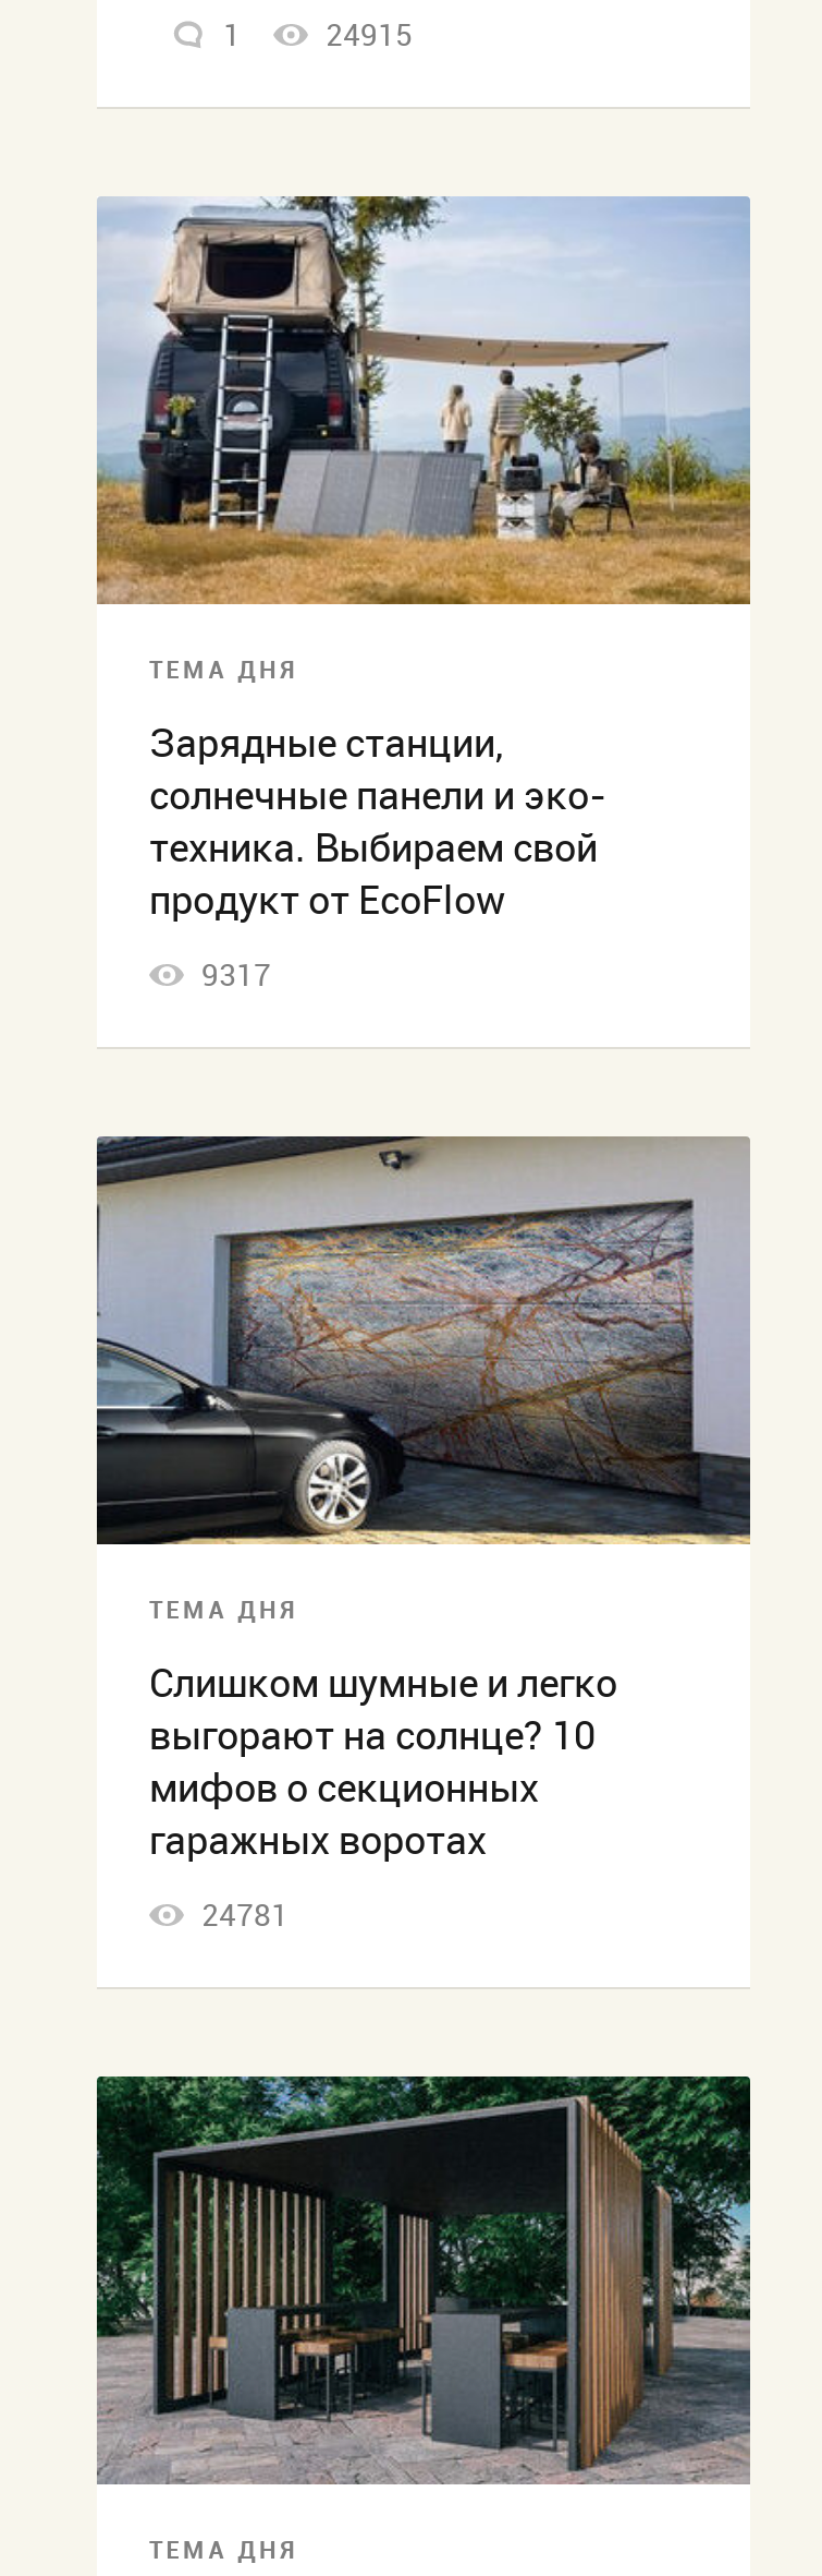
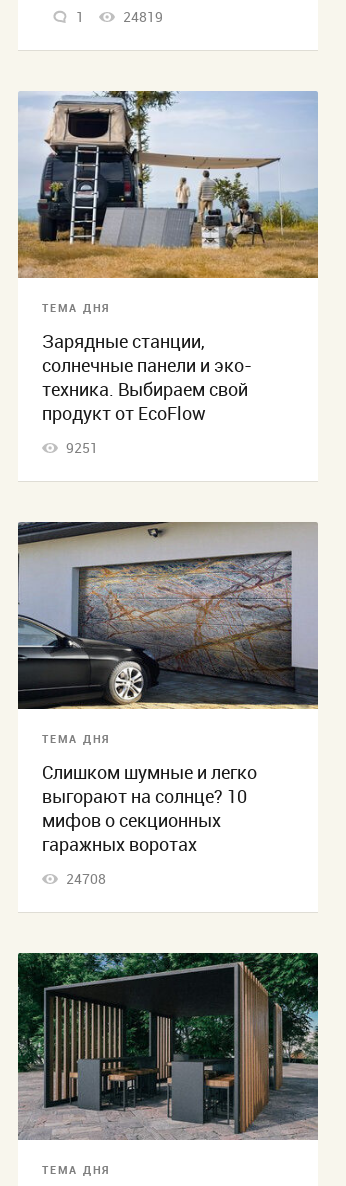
- 24915
+ 24819

- 9317
+ 9251

- 24781
+ 24708
